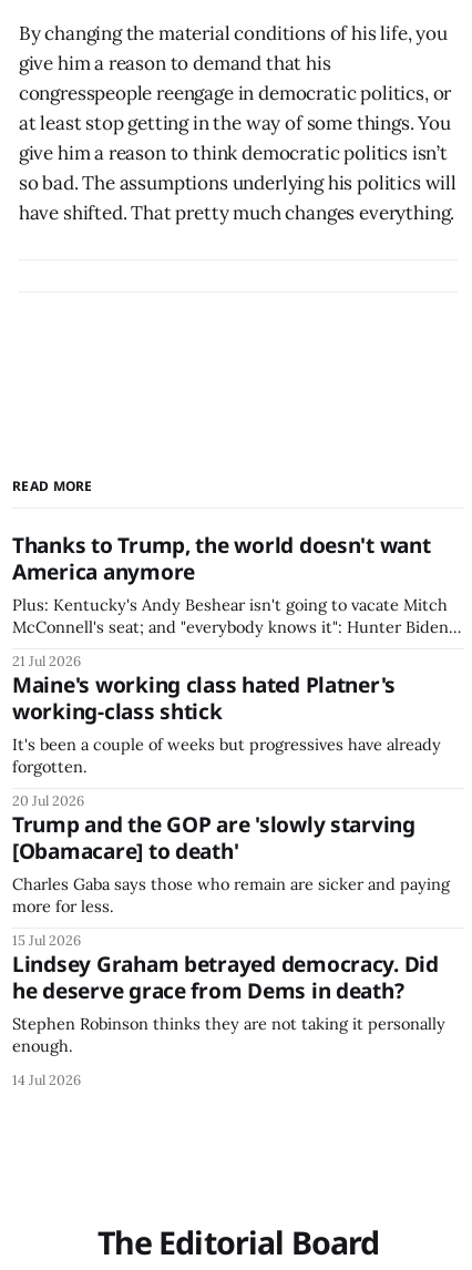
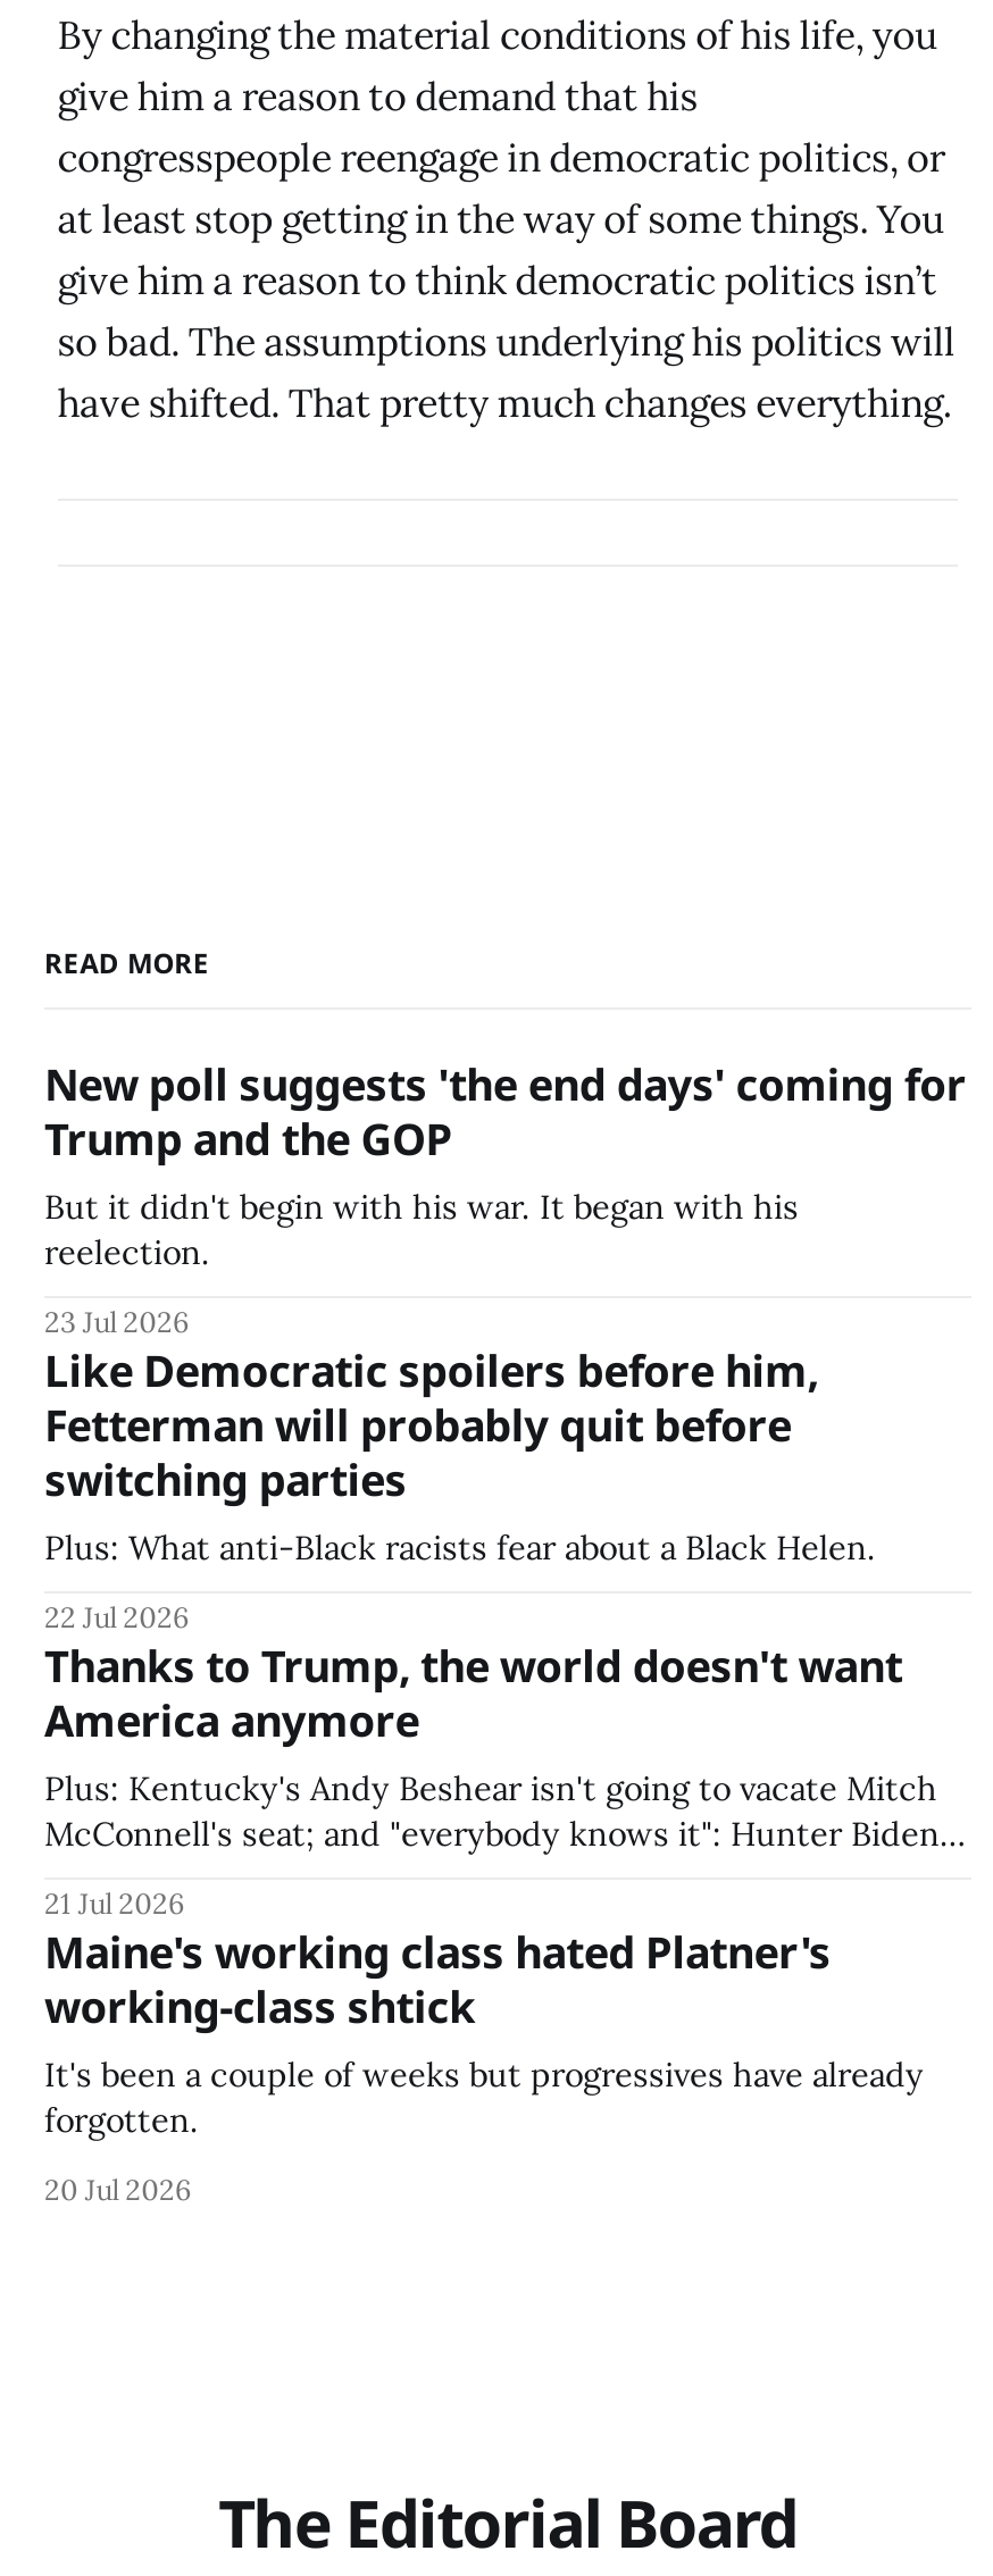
+ New poll suggests 'the end days' coming for
+ Trump and the GOP
+ But it didn't begin with his war. It began with his
+ reelection.
+ 23 Jul 2026
+ Like Democratic spoilers before him,
+ Fetterman will probably quit before
+ switching parties
+ Plus: What anti-Black racists fear about a Black Helen.
+ 22 Jul 2026

moved down: Thanks to Trump, the world doesn't want | America anymore | Plus: Kentucky's Andy Beshear isn't going to vacate Mitch | ... | forgotten. | 20 Jul 2026

- Trump and the GOP are 'slowly starving
- [Obamacare] to death'
- Charles Gaba says those who remain are sicker and paying
- more for less.
- 15 Jul 2026
- Lindsey Graham betrayed democracy. Did
- he deserve grace from Dems in death?
- Stephen Robinson thinks they are not taking it personally
- enough.
- 14 Jul 2026
